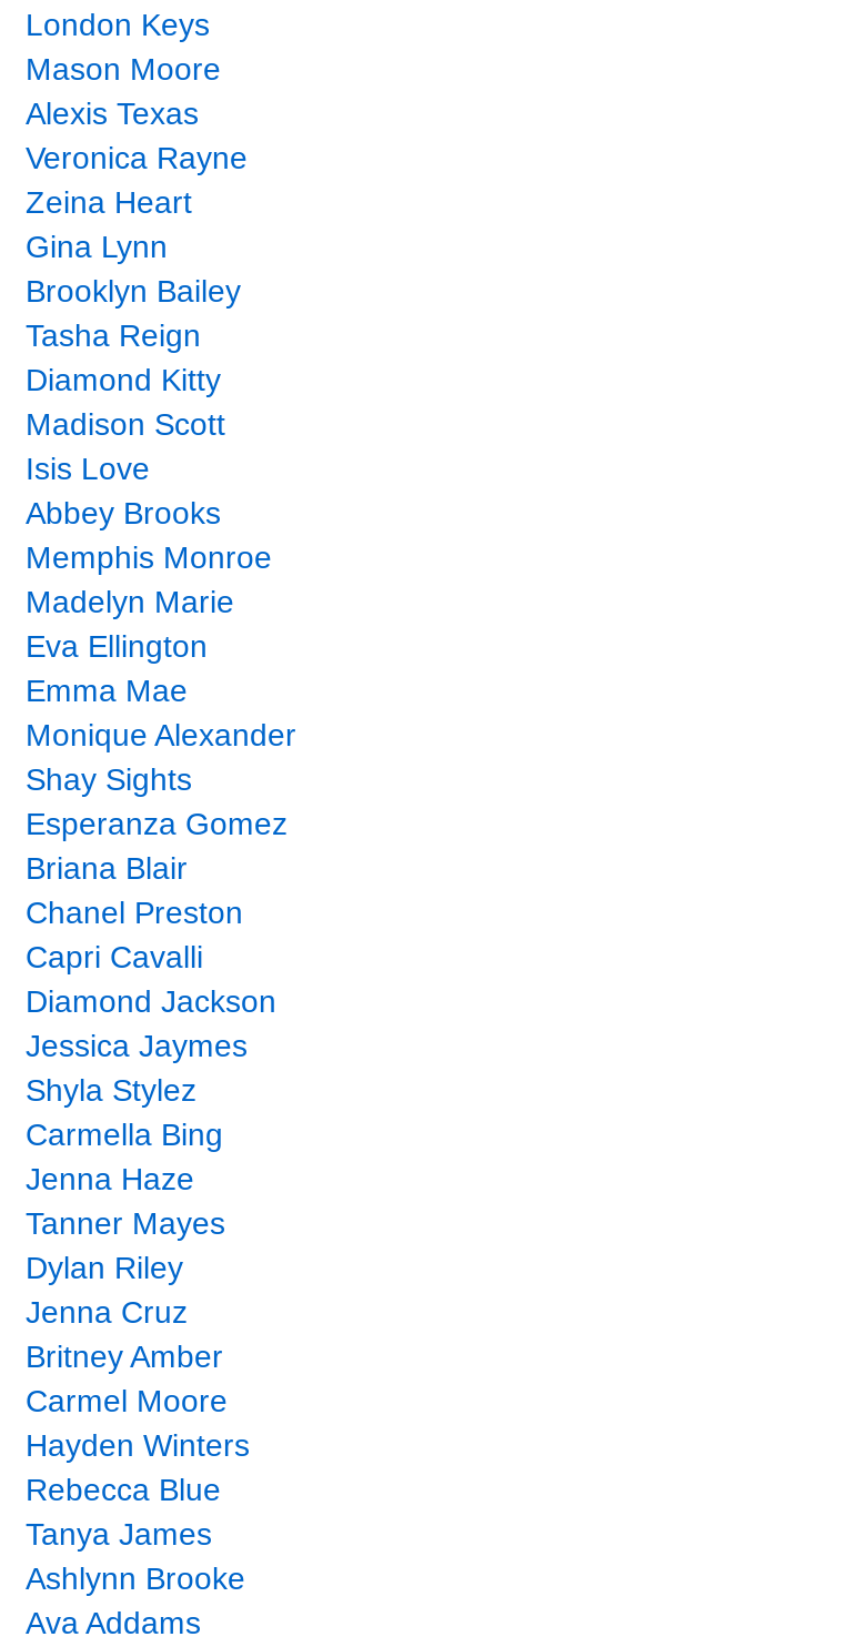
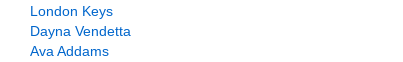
- Mason Moore
- Alexis Texas
- Veronica Rayne
- Zeina Heart
- Gina Lynn
- Brooklyn Bailey
- Tasha Reign
- Diamond Kitty
- Madison Scott
- Isis Love
- Abbey Brooks
- Memphis Monroe
- Madelyn Marie
- Eva Ellington
- Emma Mae
- Monique Alexander
- Shay Sights
- Esperanza Gomez
- Briana Blair
- Chanel Preston
- Capri Cavalli
- Diamond Jackson
- Jessica Jaymes
- Shyla Stylez
- Carmella Bing
- Jenna Haze
- Tanner Mayes
- Dylan Riley
- Jenna Cruz
- Britney Amber
- Carmel Moore
- Hayden Winters
- Rebecca Blue
- Tanya James
- Ashlynn Brooke
+ Dayna Vendetta
